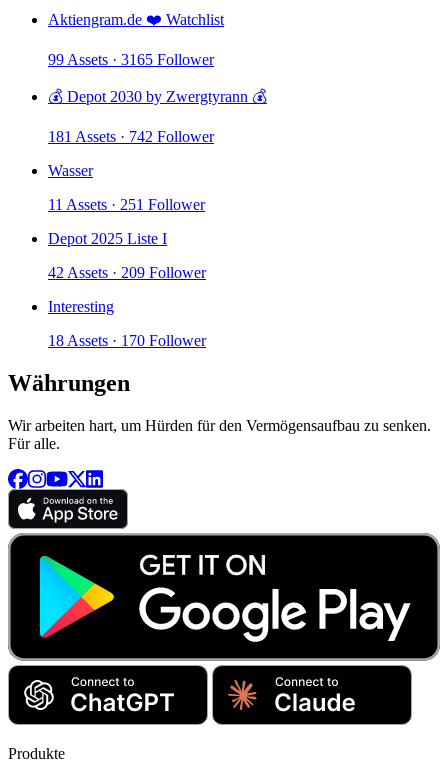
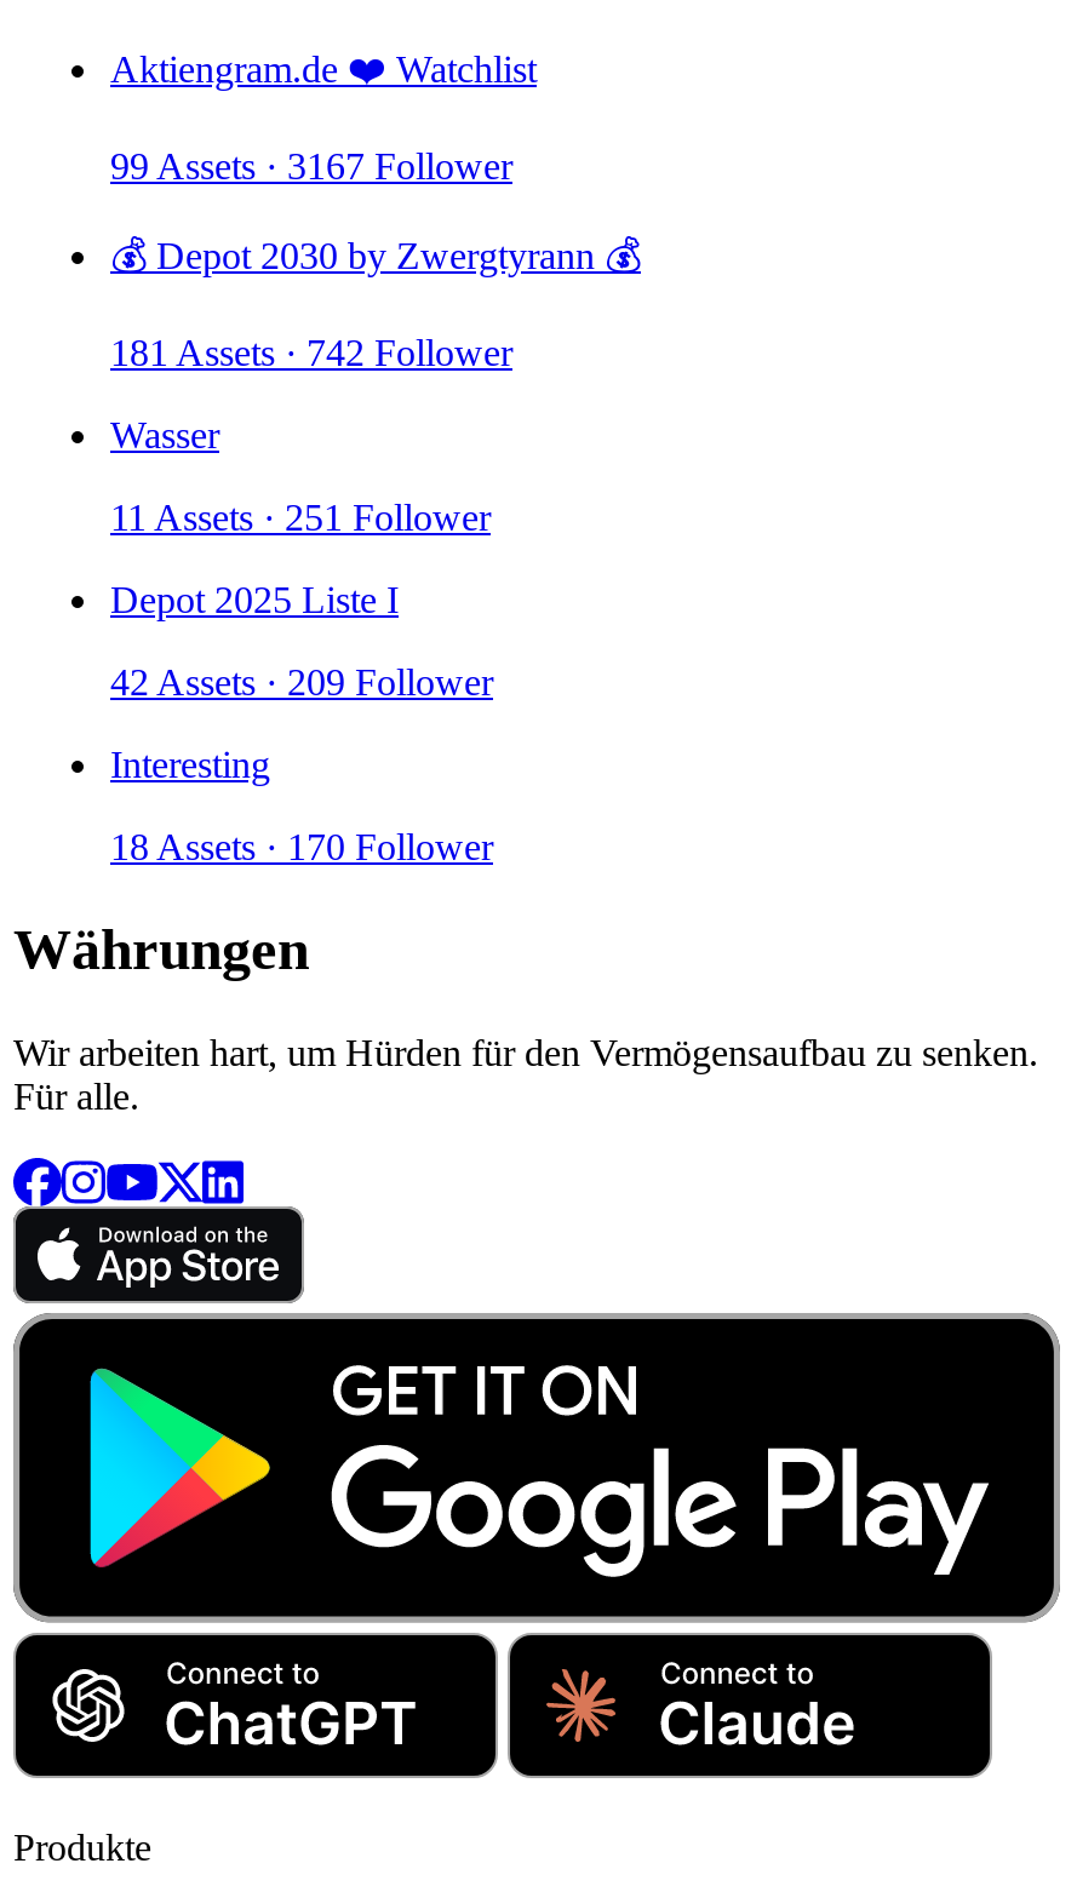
- 99 Assets · 3165 Follower
+ 99 Assets · 3167 Follower
